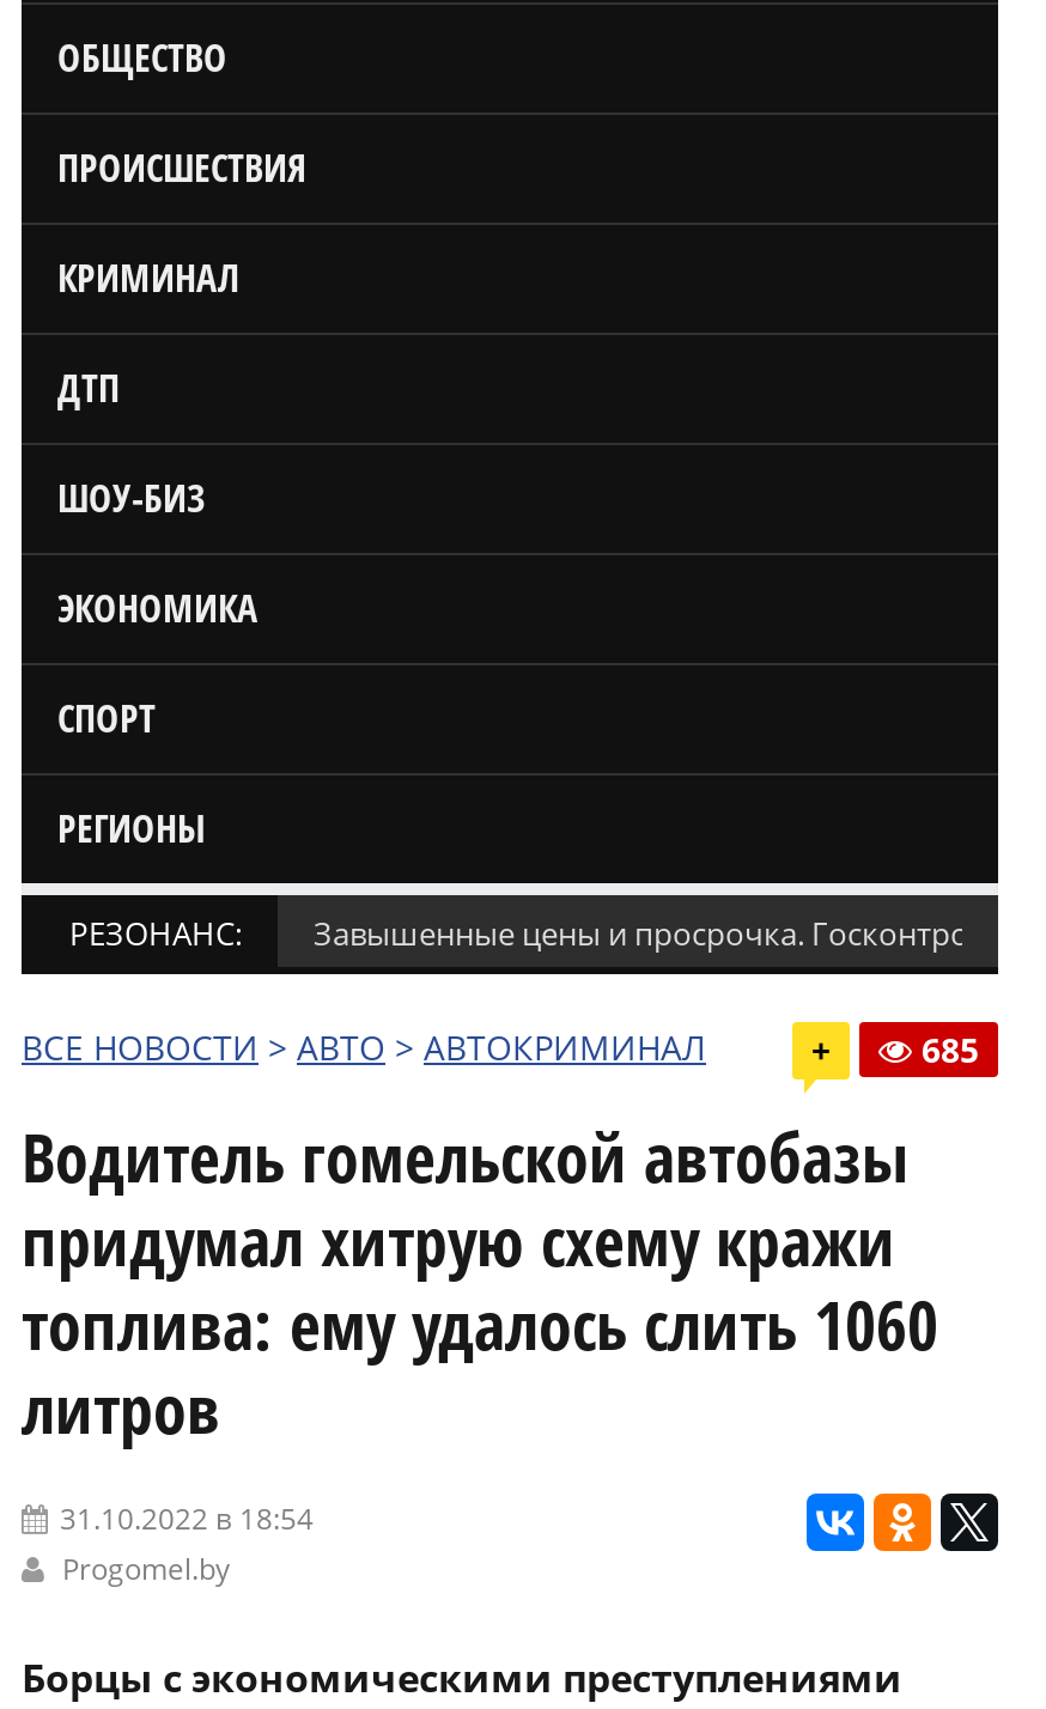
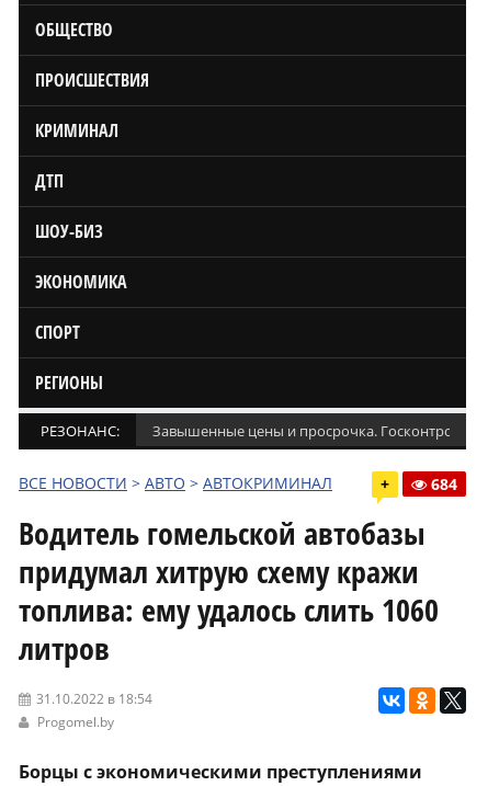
- 685
+ 684
